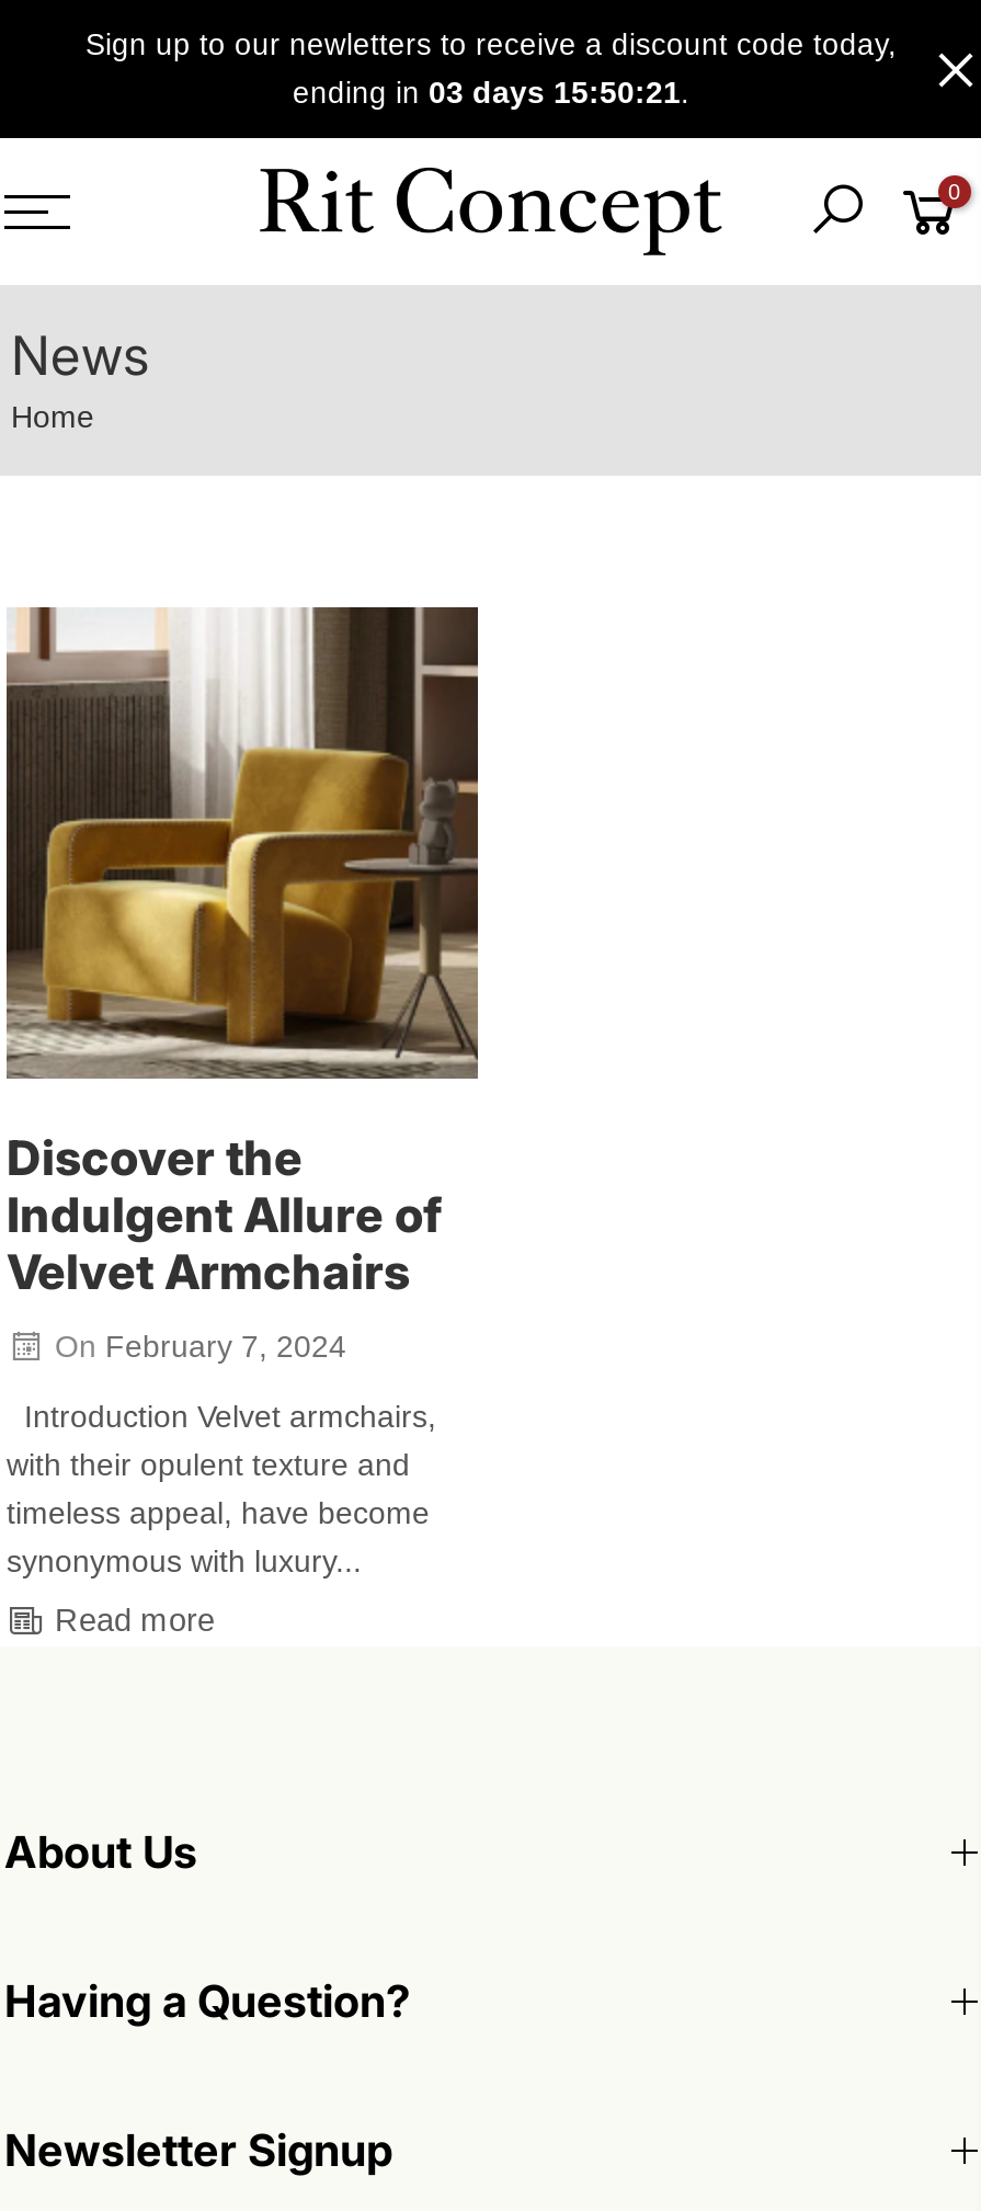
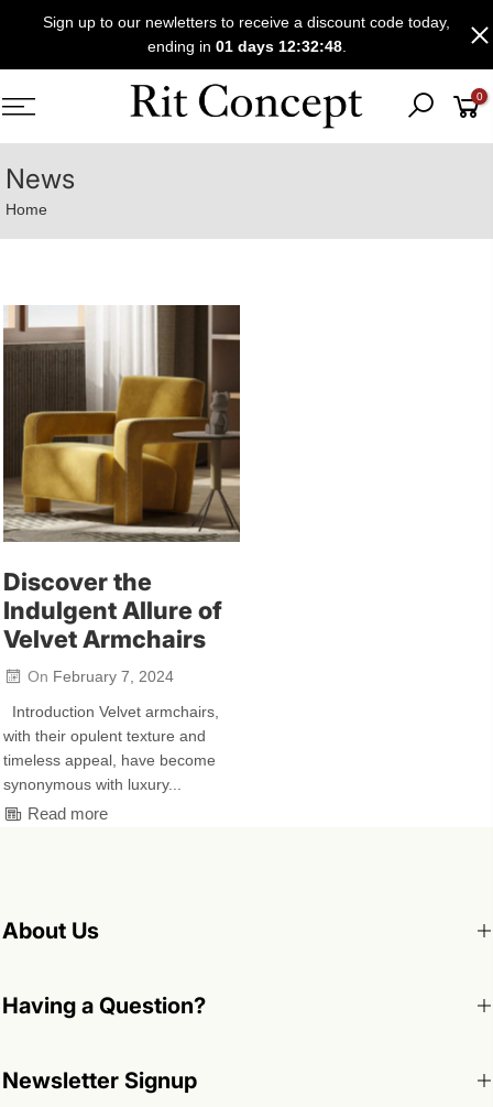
- ending in 03 days 15:50:21.
+ ending in 01 days 12:32:48.
